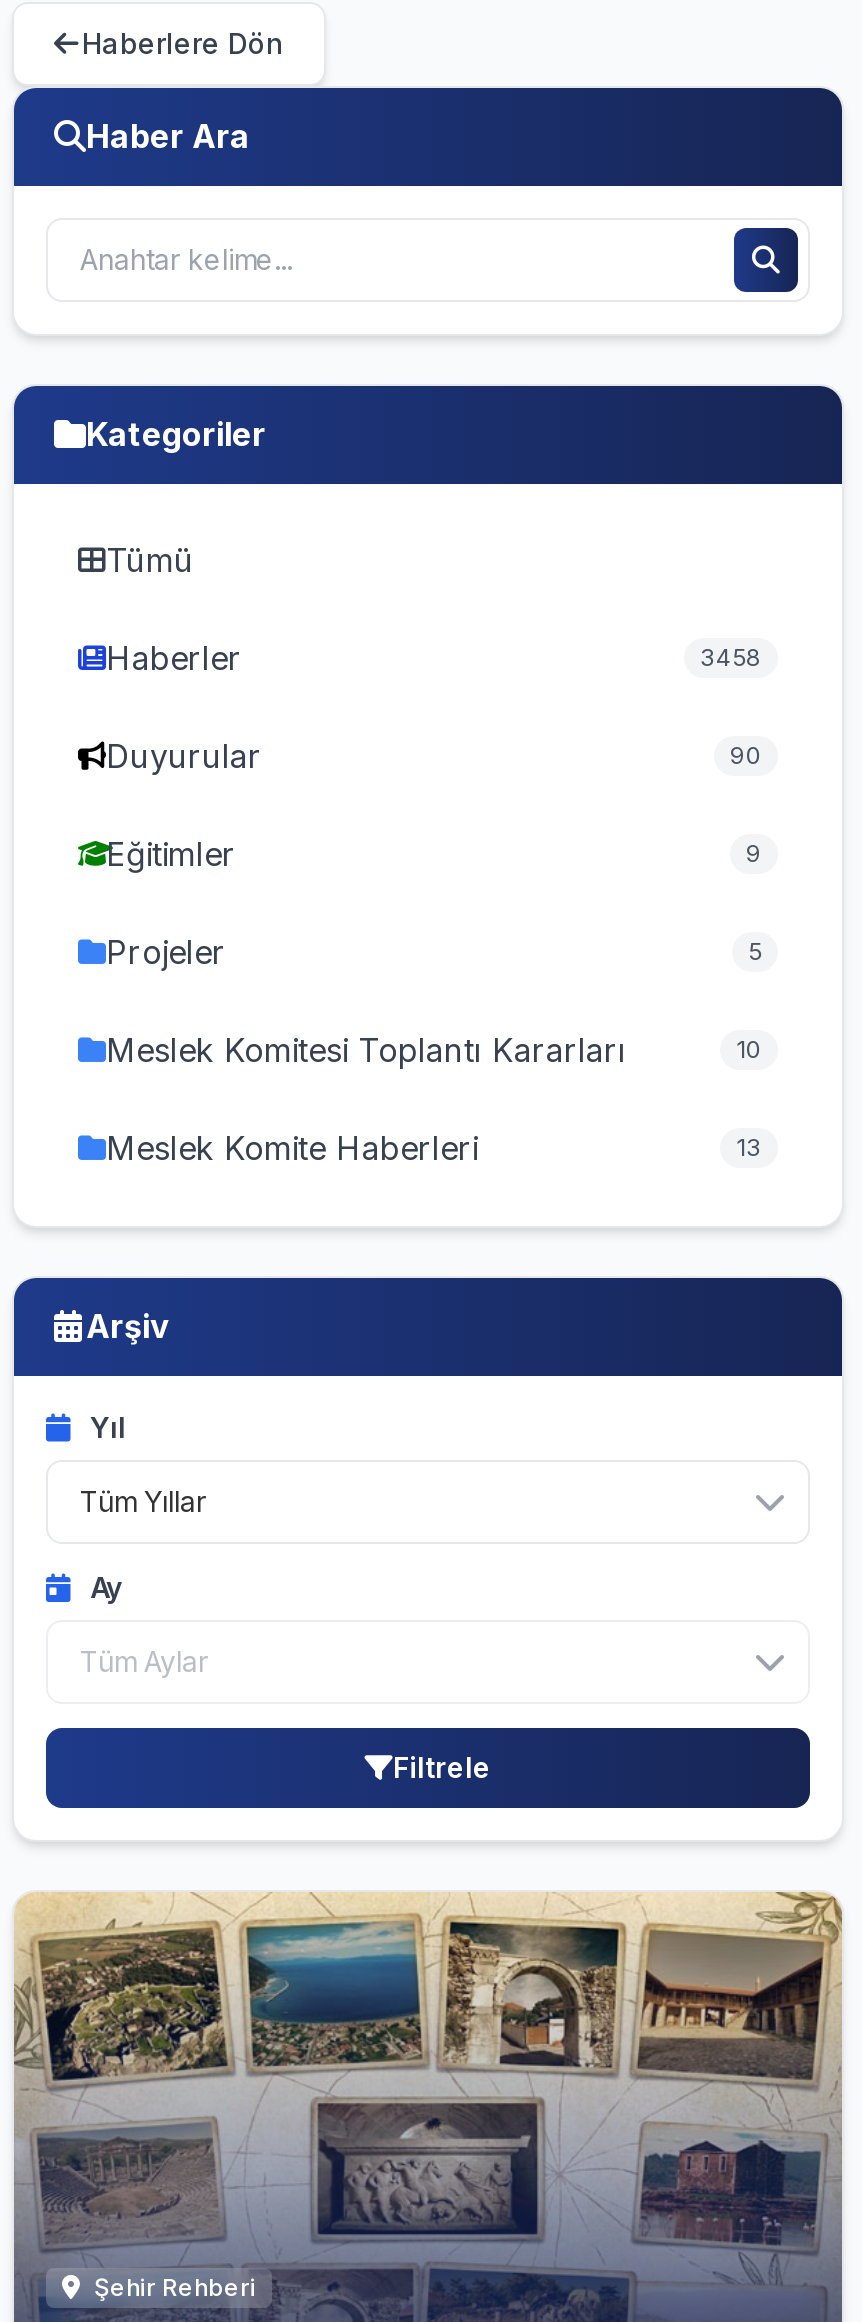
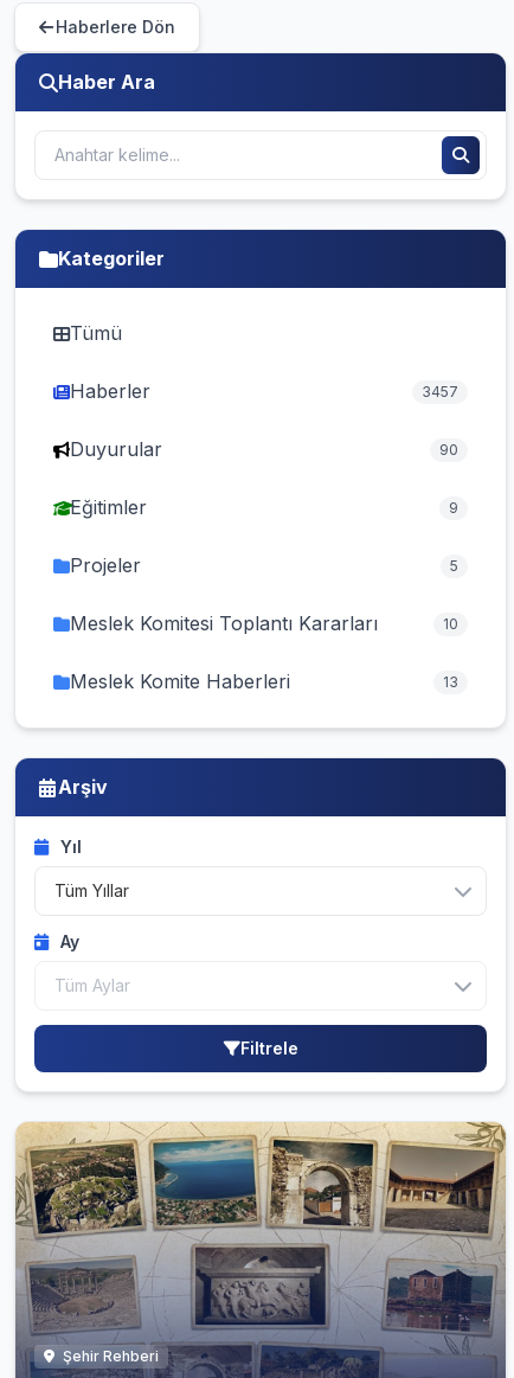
- 3458
+ 3457
